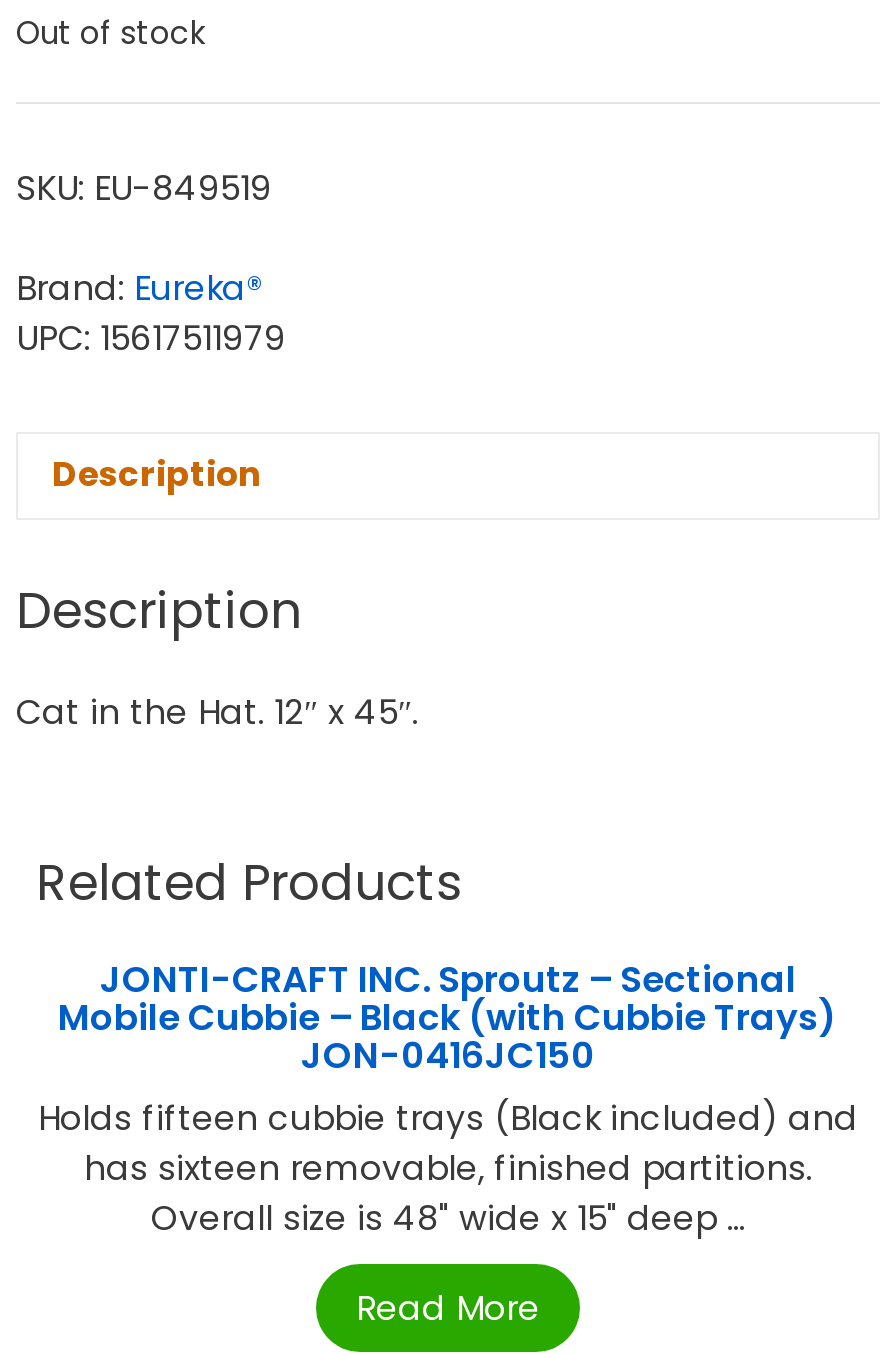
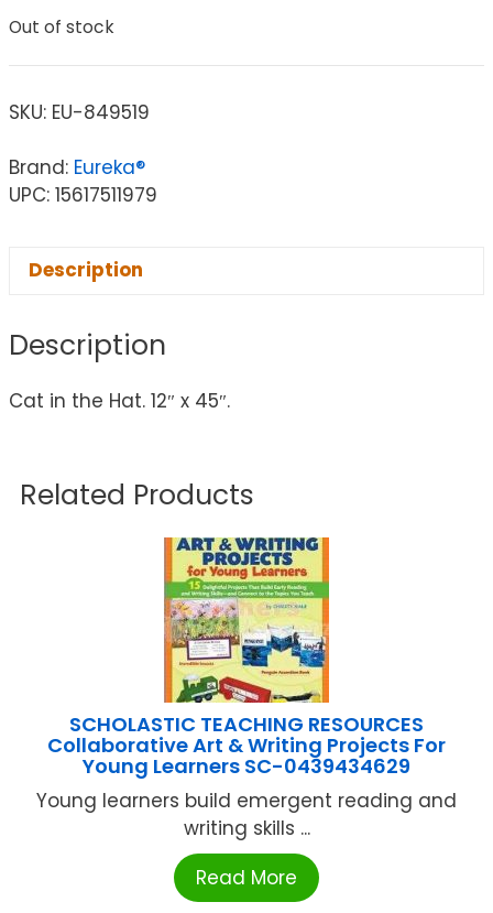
- JONTI-CRAFT INC. Sproutz – Sectional
- Mobile Cubbie – Black (with Cubbie Trays)
- JON-0416JC150
- Holds fifteen cubbie trays (Black included) and
- has sixteen removable, finished partitions.
- Overall size is 48" wide x 15" deep ...
+ SCHOLASTIC TEACHING RESOURCES
+ Collaborative Art & Writing Projects For
+ Young Learners SC-0439434629
+ Young learners build emergent reading and
+ writing skills ...
